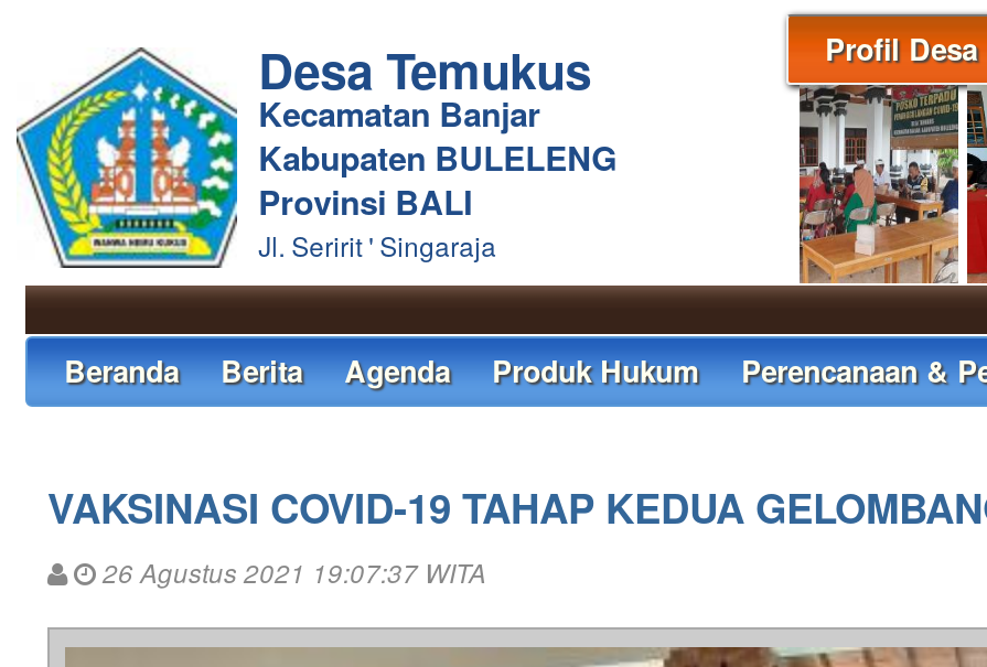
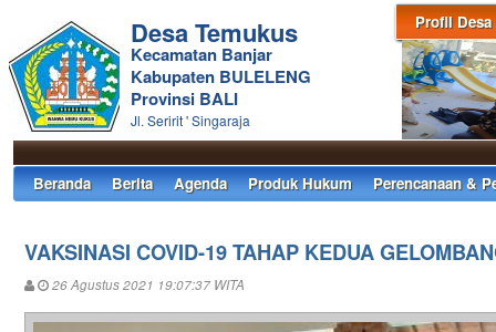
- [image]
+ [image]
